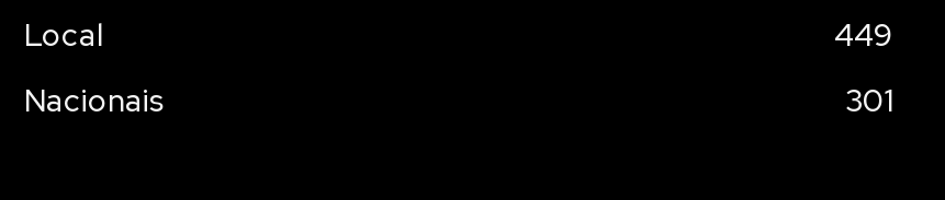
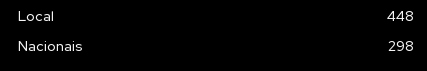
- 449
+ 448

- 301
+ 298
